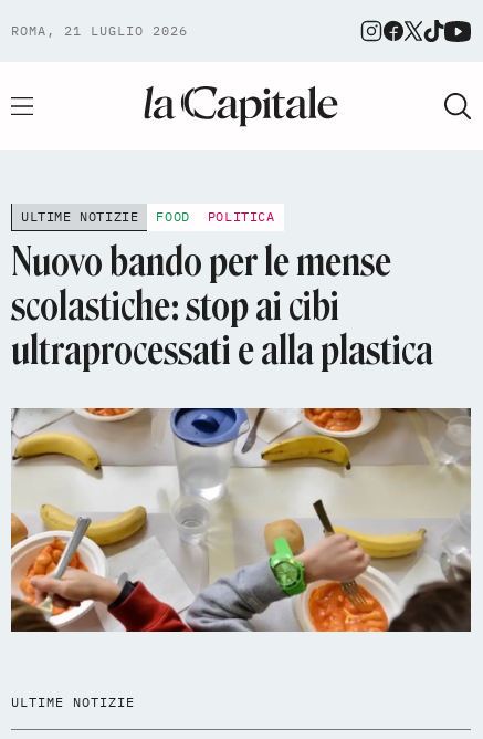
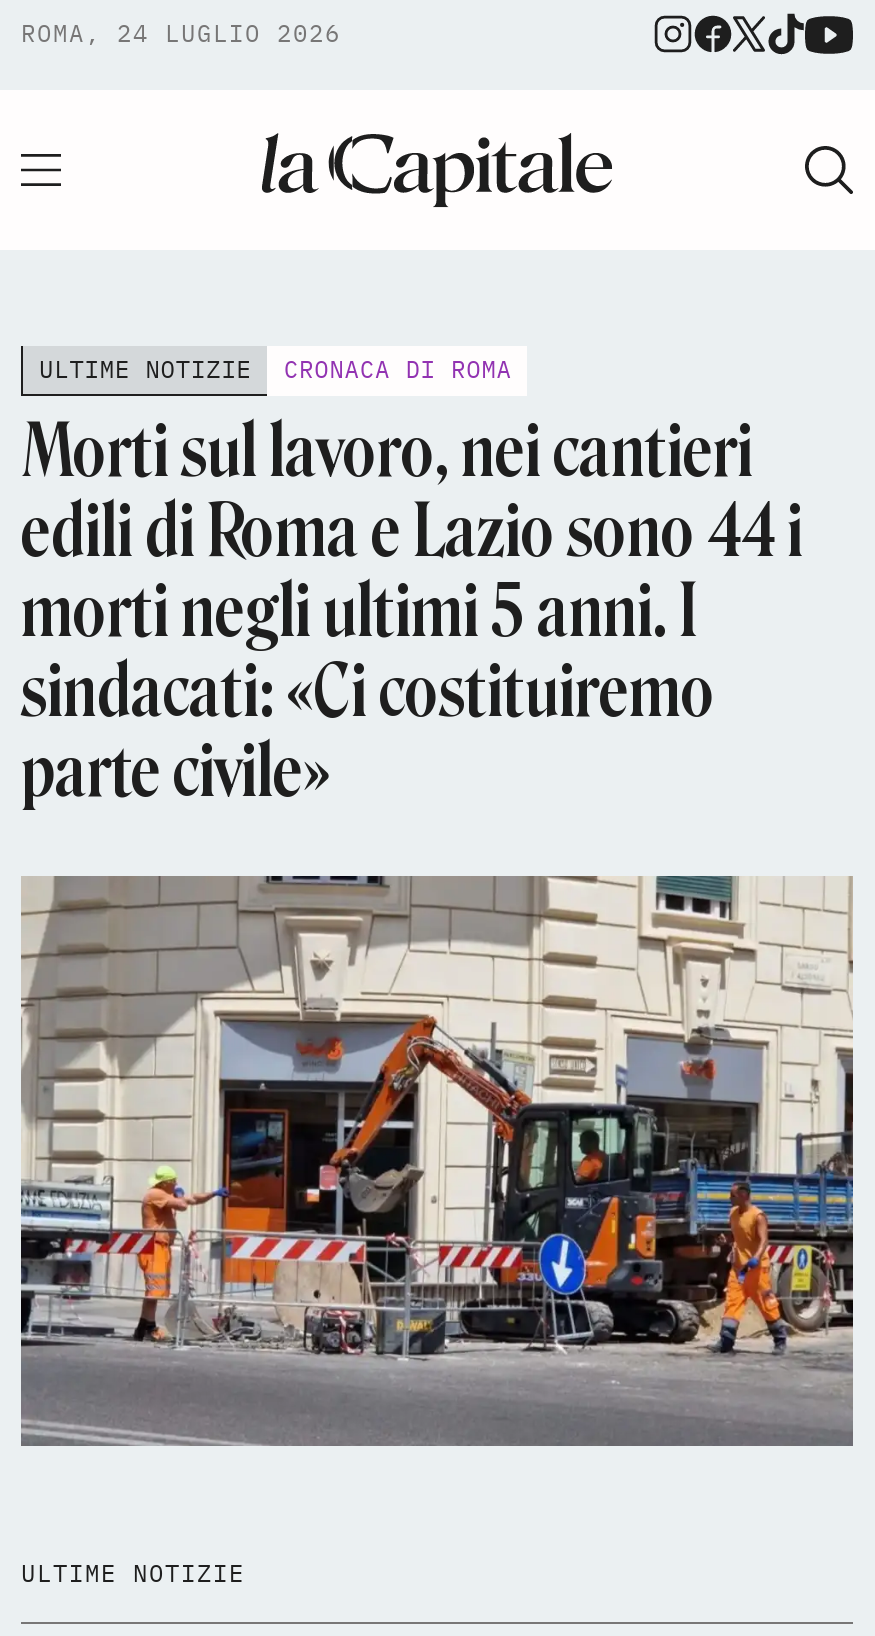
- ROMA, 21 LUGLIO 2026
+ ROMA, 24 LUGLIO 2026

- FOOD
- POLITICA
- Nuovo bando per le mense
- scolastiche: stop ai cibi
- ultraprocessati e alla plastica
+ CRONACA DI ROMA
+ Morti sul lavoro, nei cantieri
+ edili di Roma e Lazio sono 44 i
+ morti negli ultimi 5 anni. I
+ sindacati: «Ci costituiremo
+ parte civile»

- [image]
+ [image]
